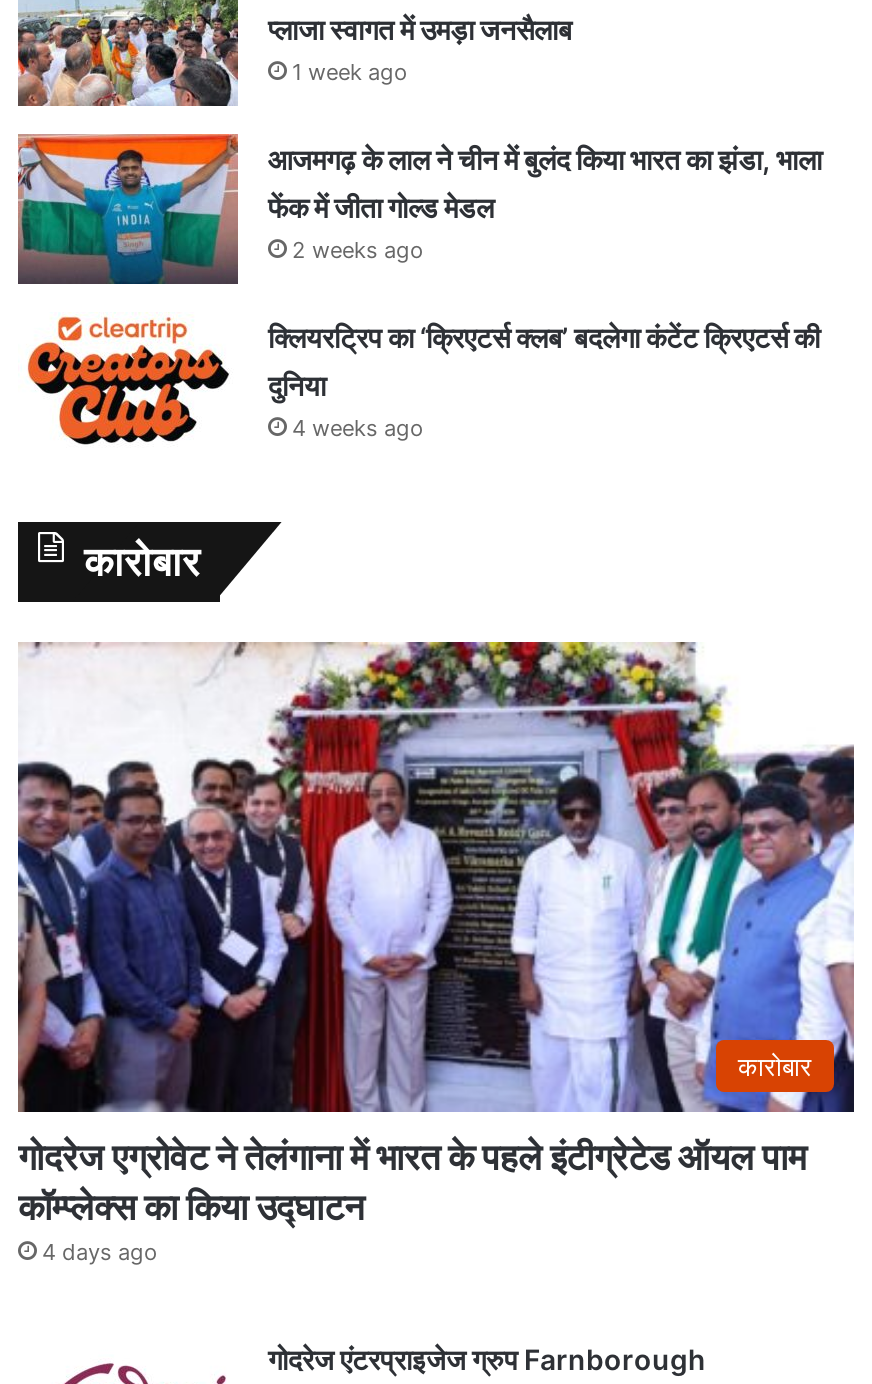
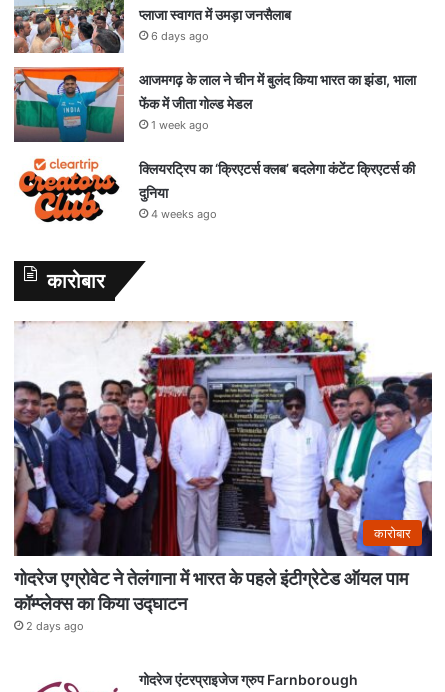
- 1 week ago
+ 6 days ago

- 2 weeks ago
+ 1 week ago

- 4 days ago
+ 2 days ago
